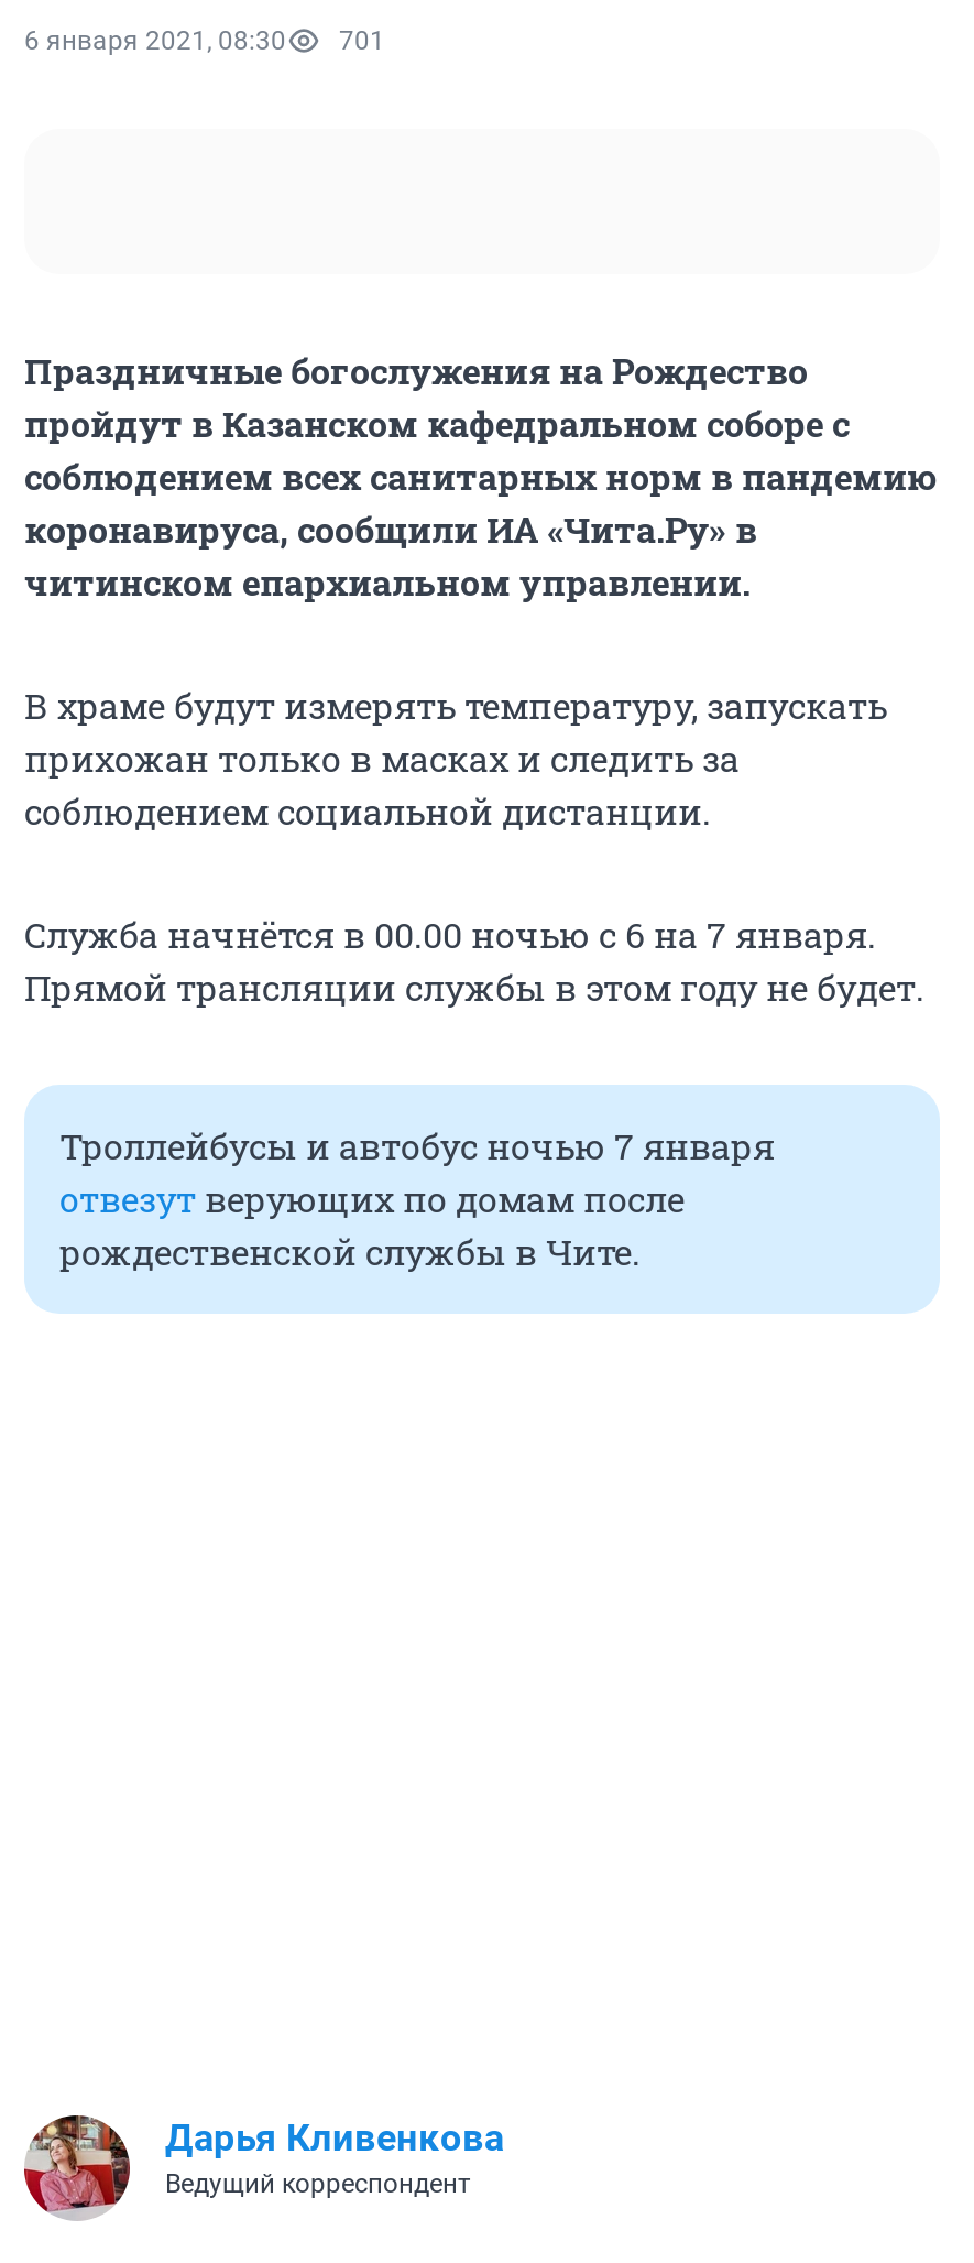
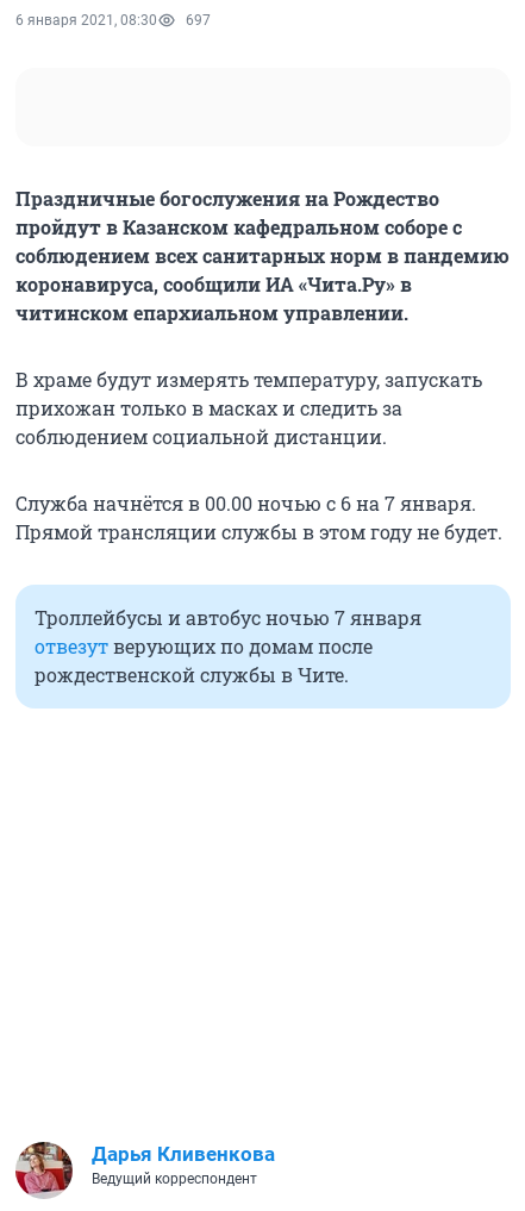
- 6 января 2021, 08:30 701
+ 6 января 2021, 08:30 697
